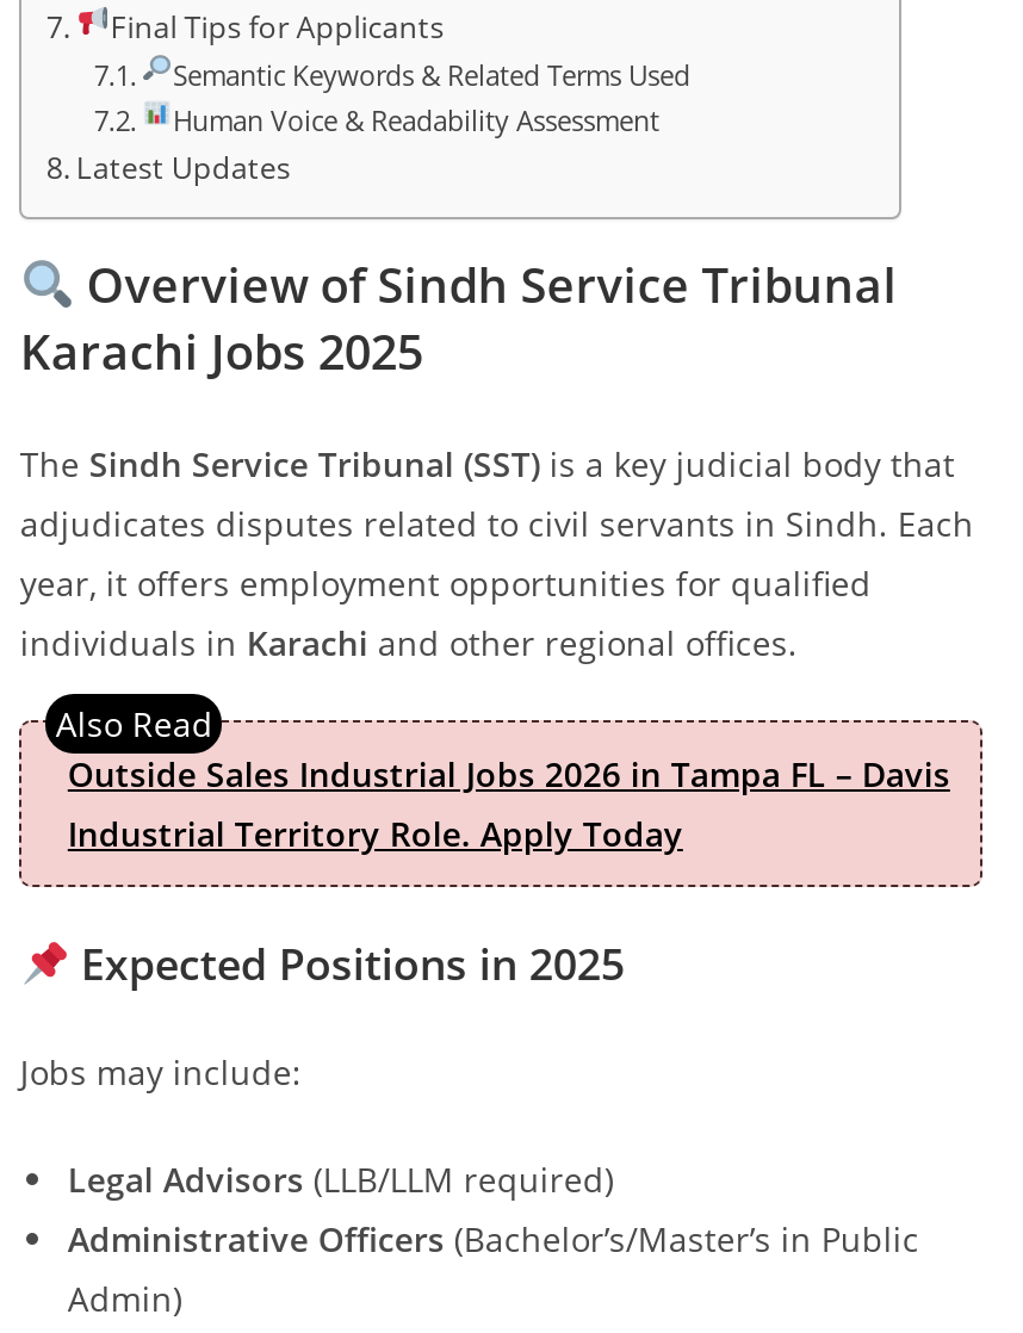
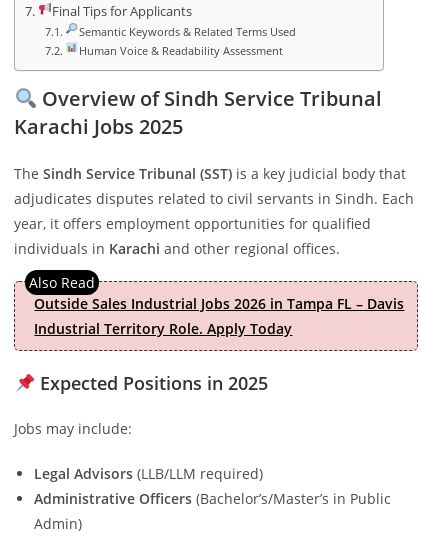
- Latest Updates
